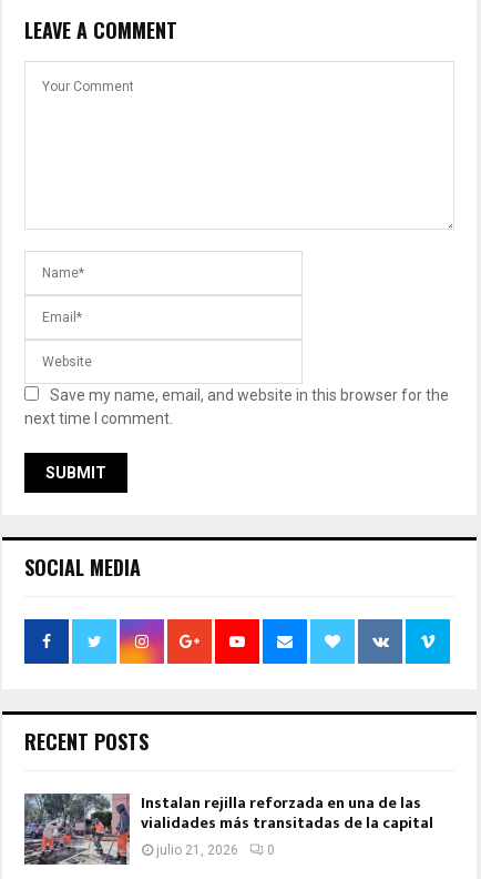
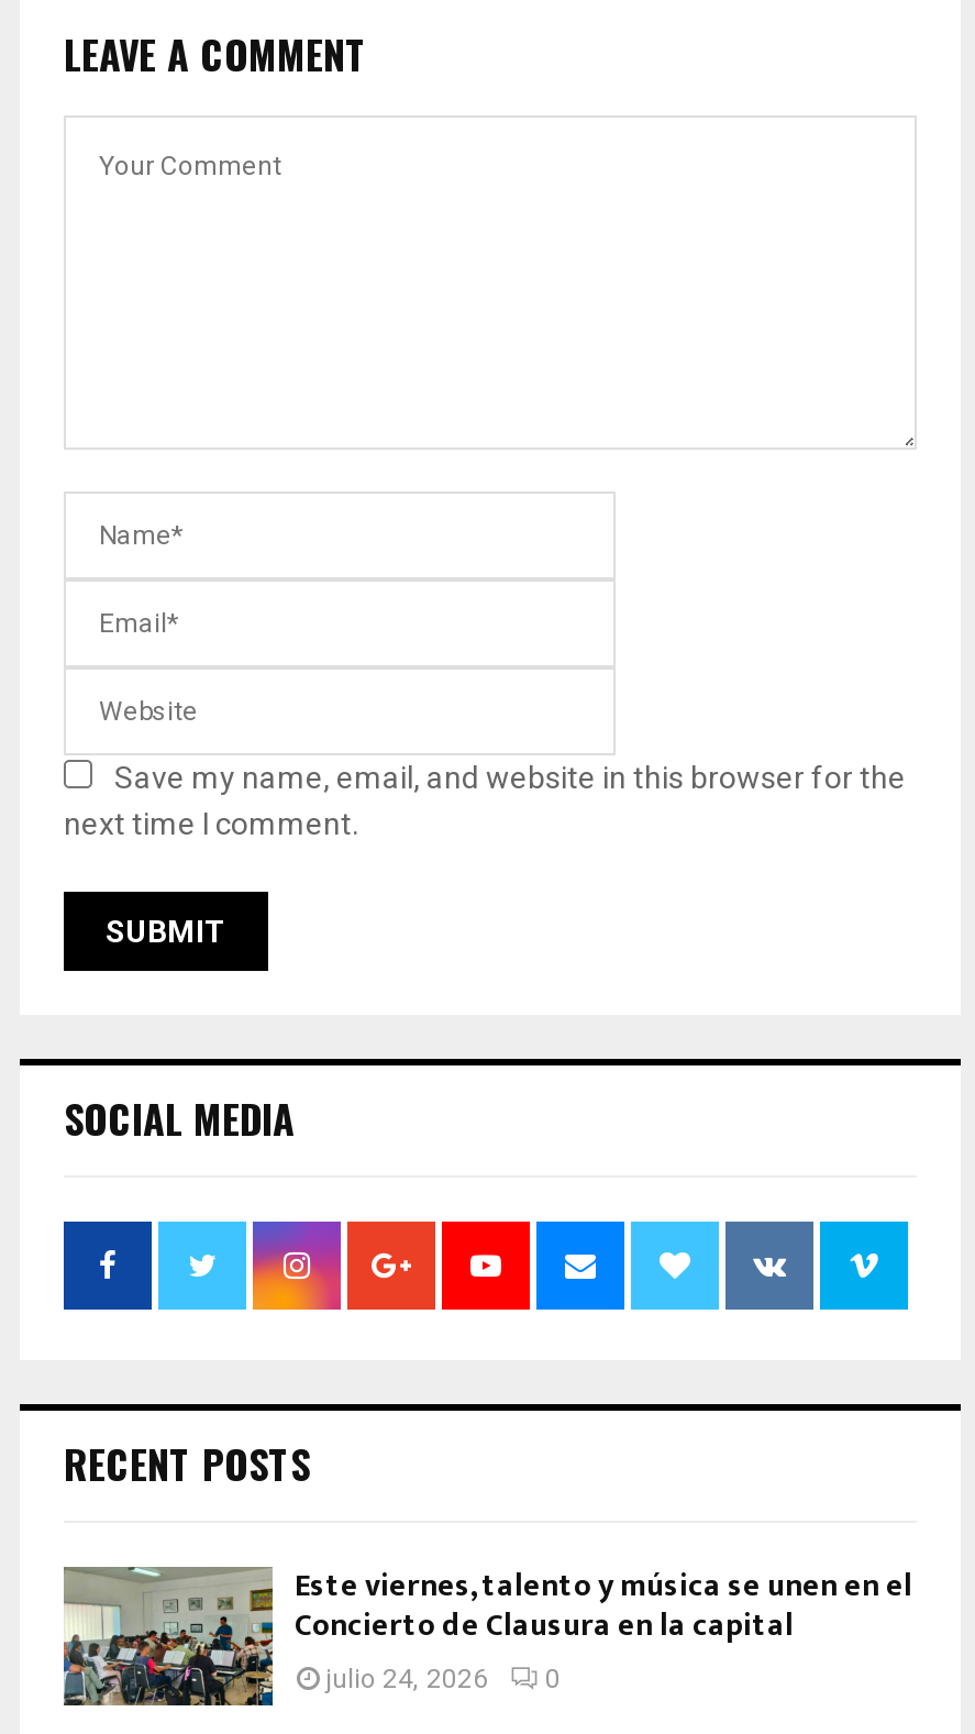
- [image]
- Instalan rejilla reforzada en una de las
- vialidades más transitadas de la capital
- julio 21, 2026
+ [image]
+ Este viernes, talento y música se unen en el
+ Concierto de Clausura en la capital
+ julio 24, 2026
